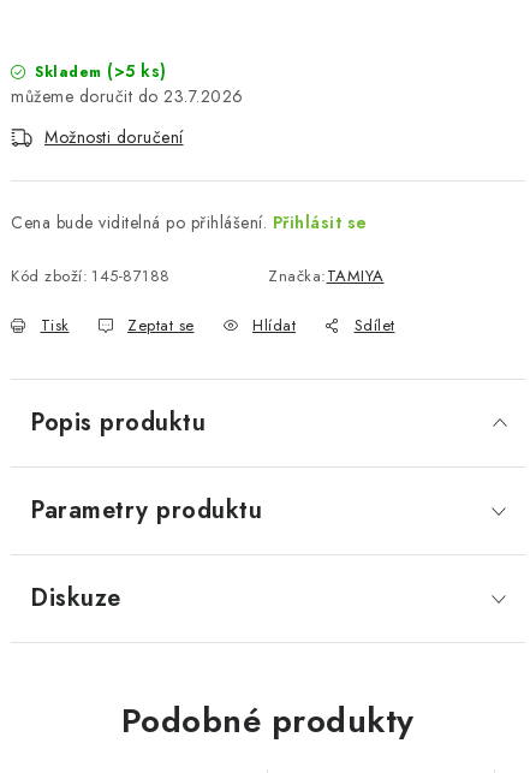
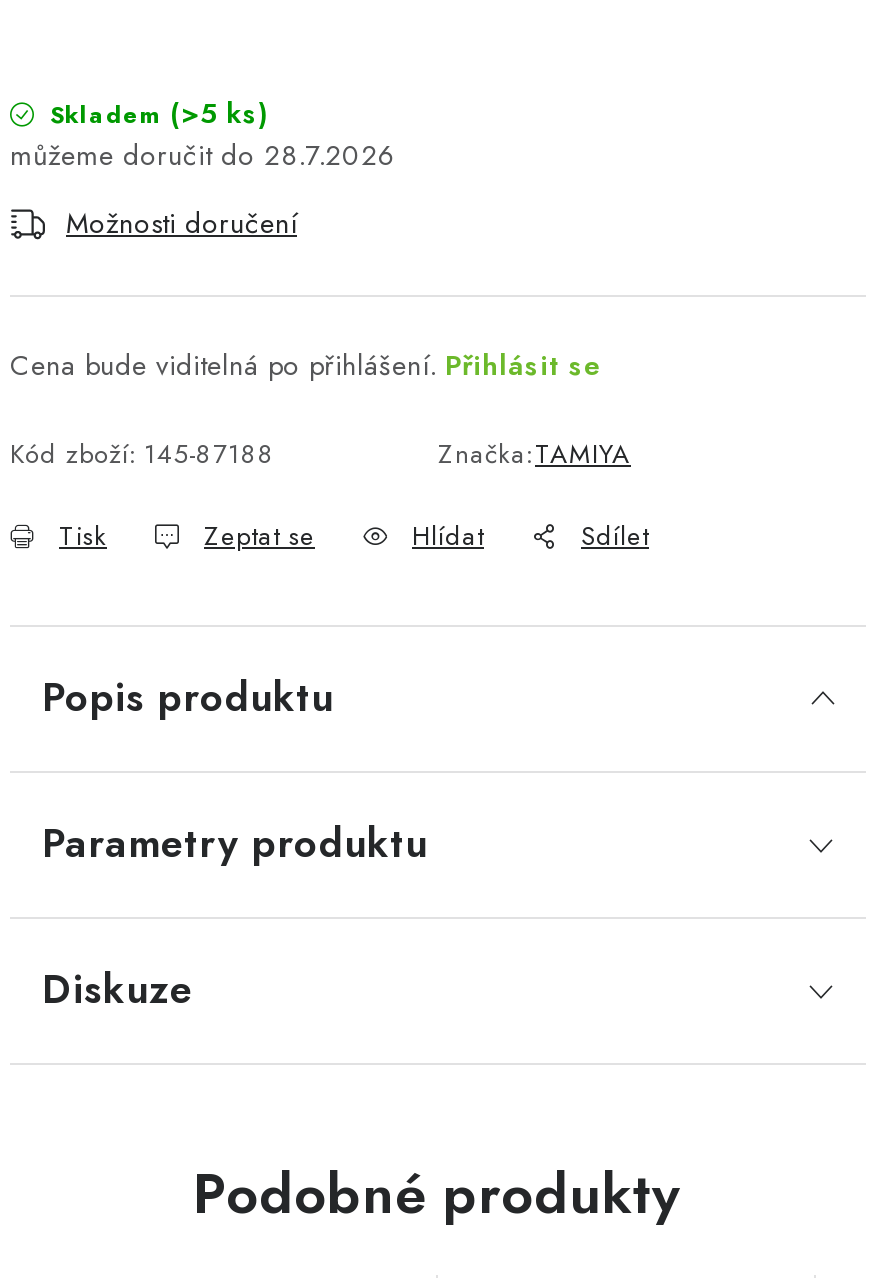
- 23.7.2026
+ 28.7.2026
